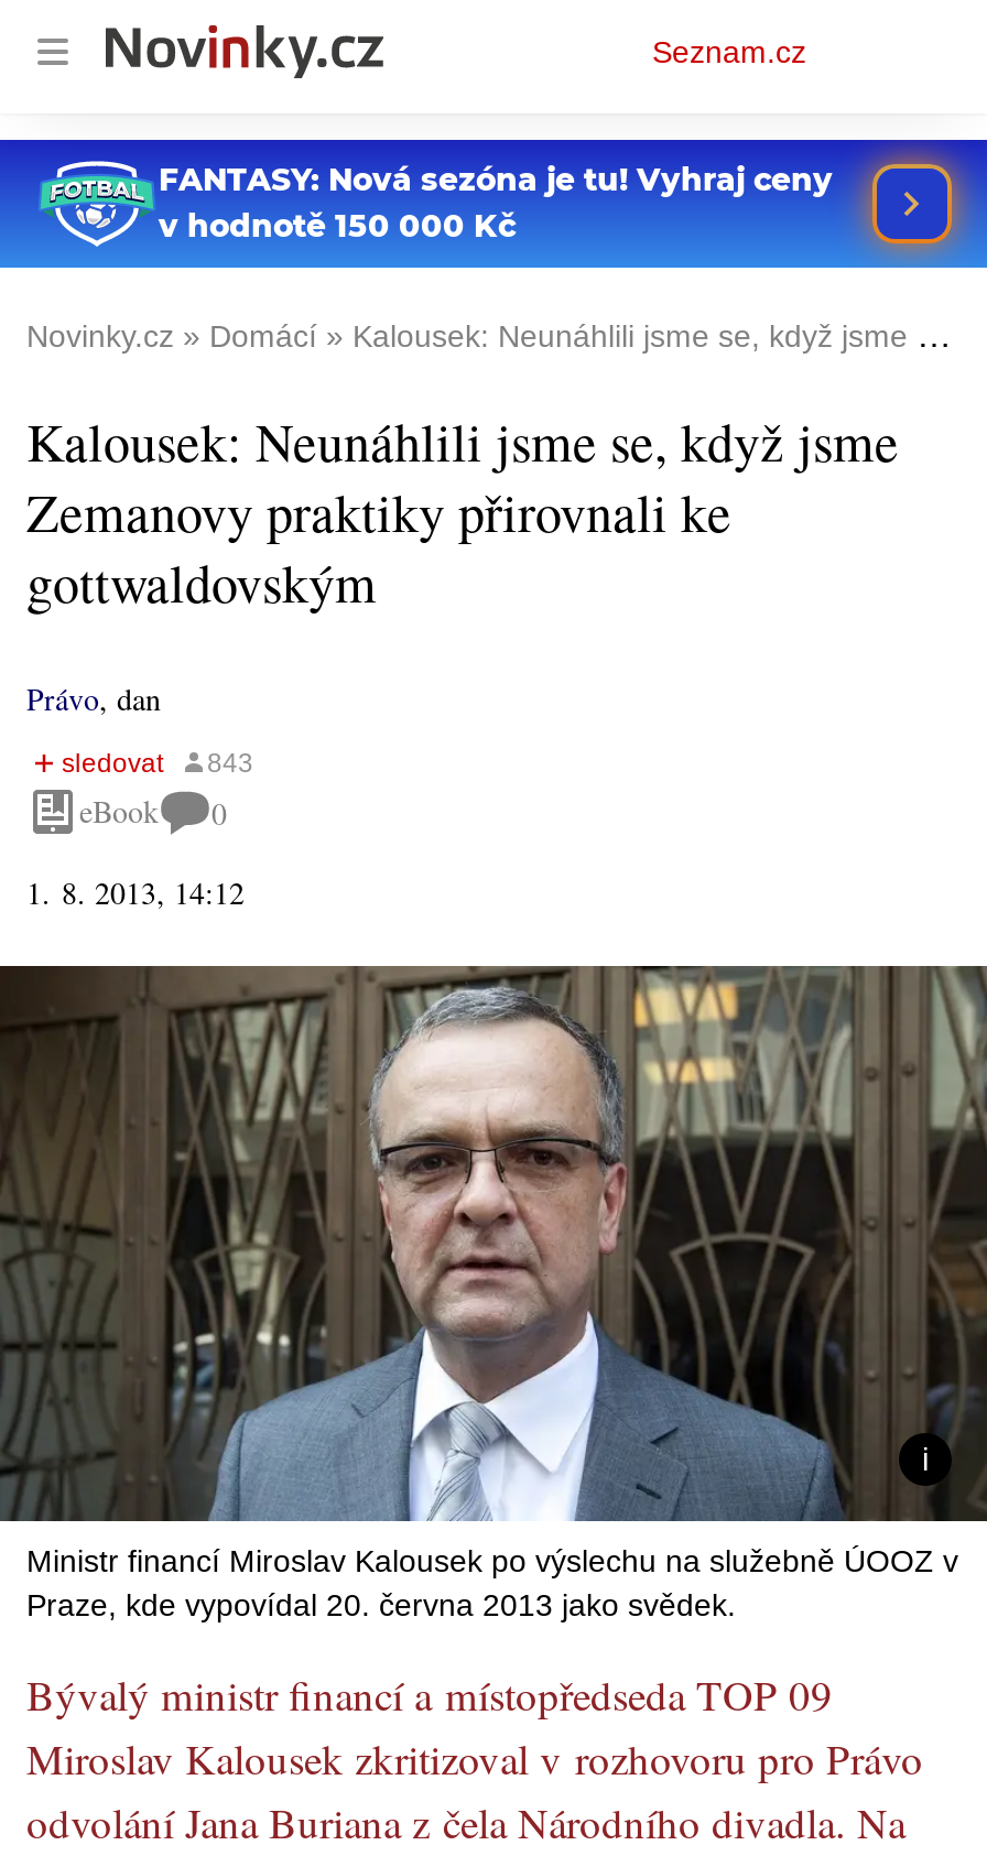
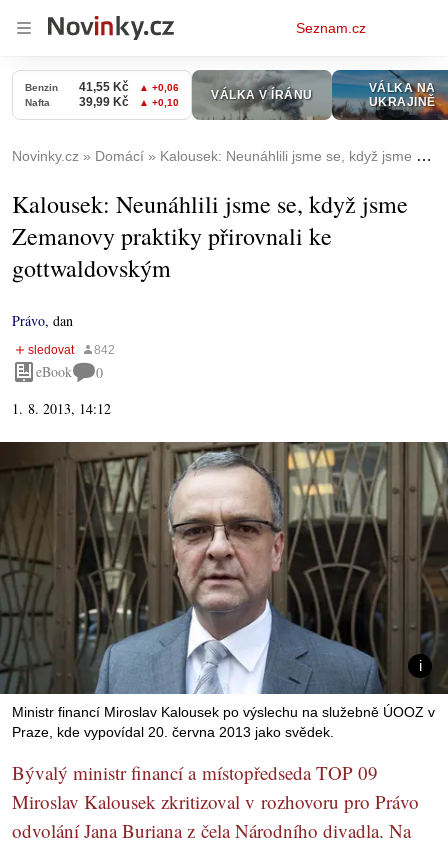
- [image]
+ [image]
